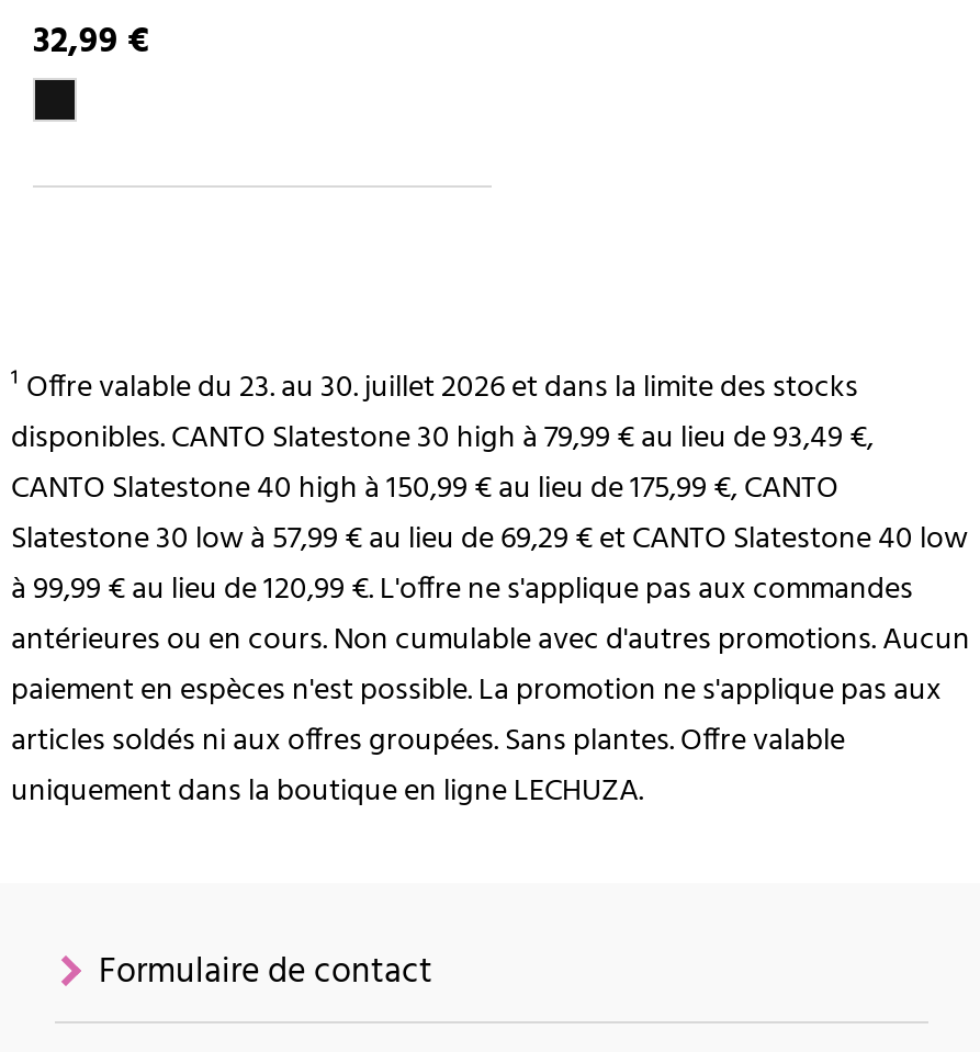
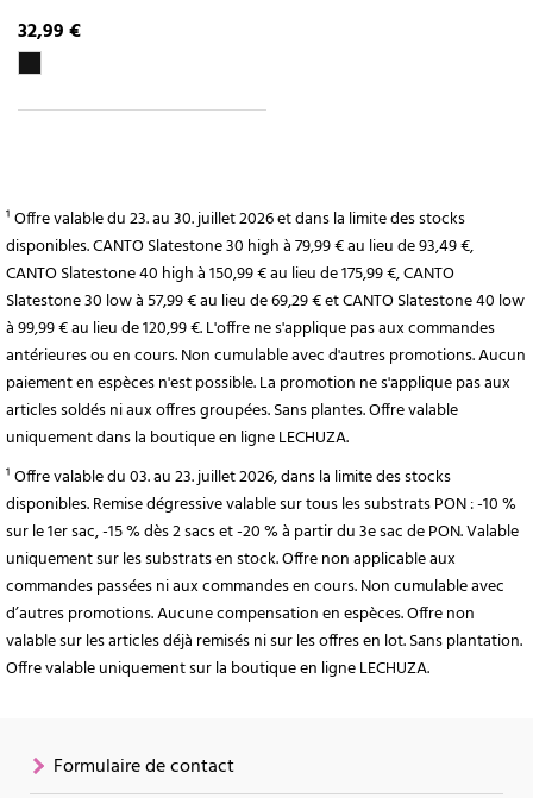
+ ¹ Offre valable du 03. au 23. juillet 2026, dans la limite des stocks
+ disponibles. Remise dégressive valable sur tous les substrats PON : -10 %
+ sur le 1er sac, -15 % dès 2 sacs et -20 % à partir du 3e sac de PON. Valable
+ uniquement sur les substrats en stock. Offre non applicable aux
+ commandes passées ni aux commandes en cours. Non cumulable avec
+ d’autres promotions. Aucune compensation en espèces. Offre non
+ valable sur les articles déjà remisés ni sur les offres en lot. Sans plantation.
+ Offre valable uniquement sur la boutique en ligne LECHUZA.
